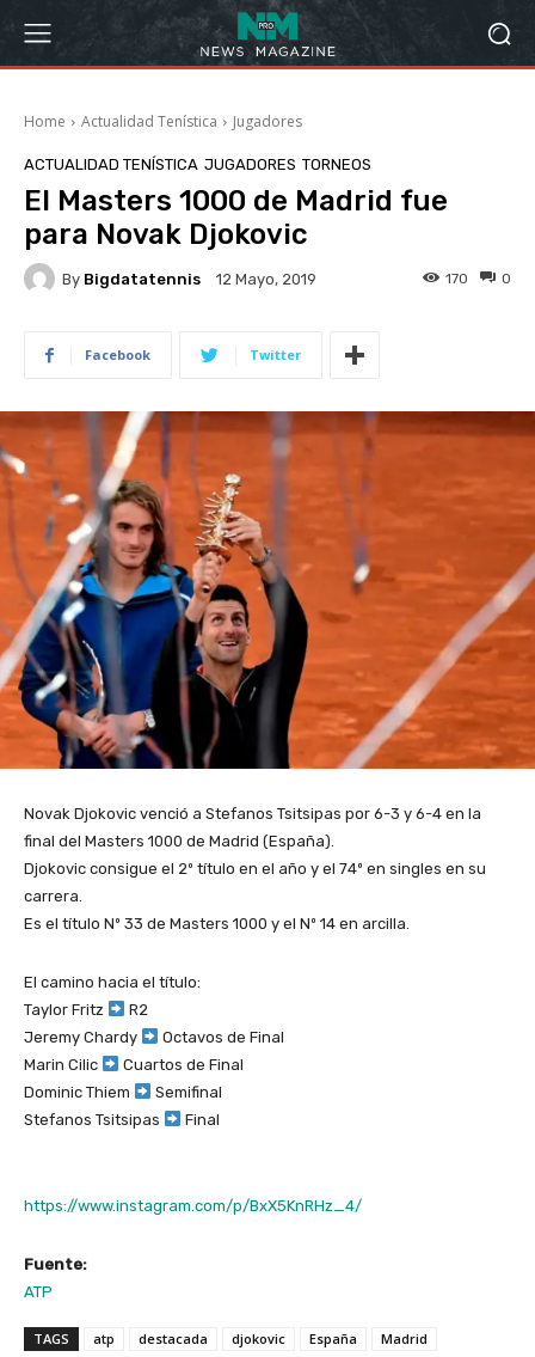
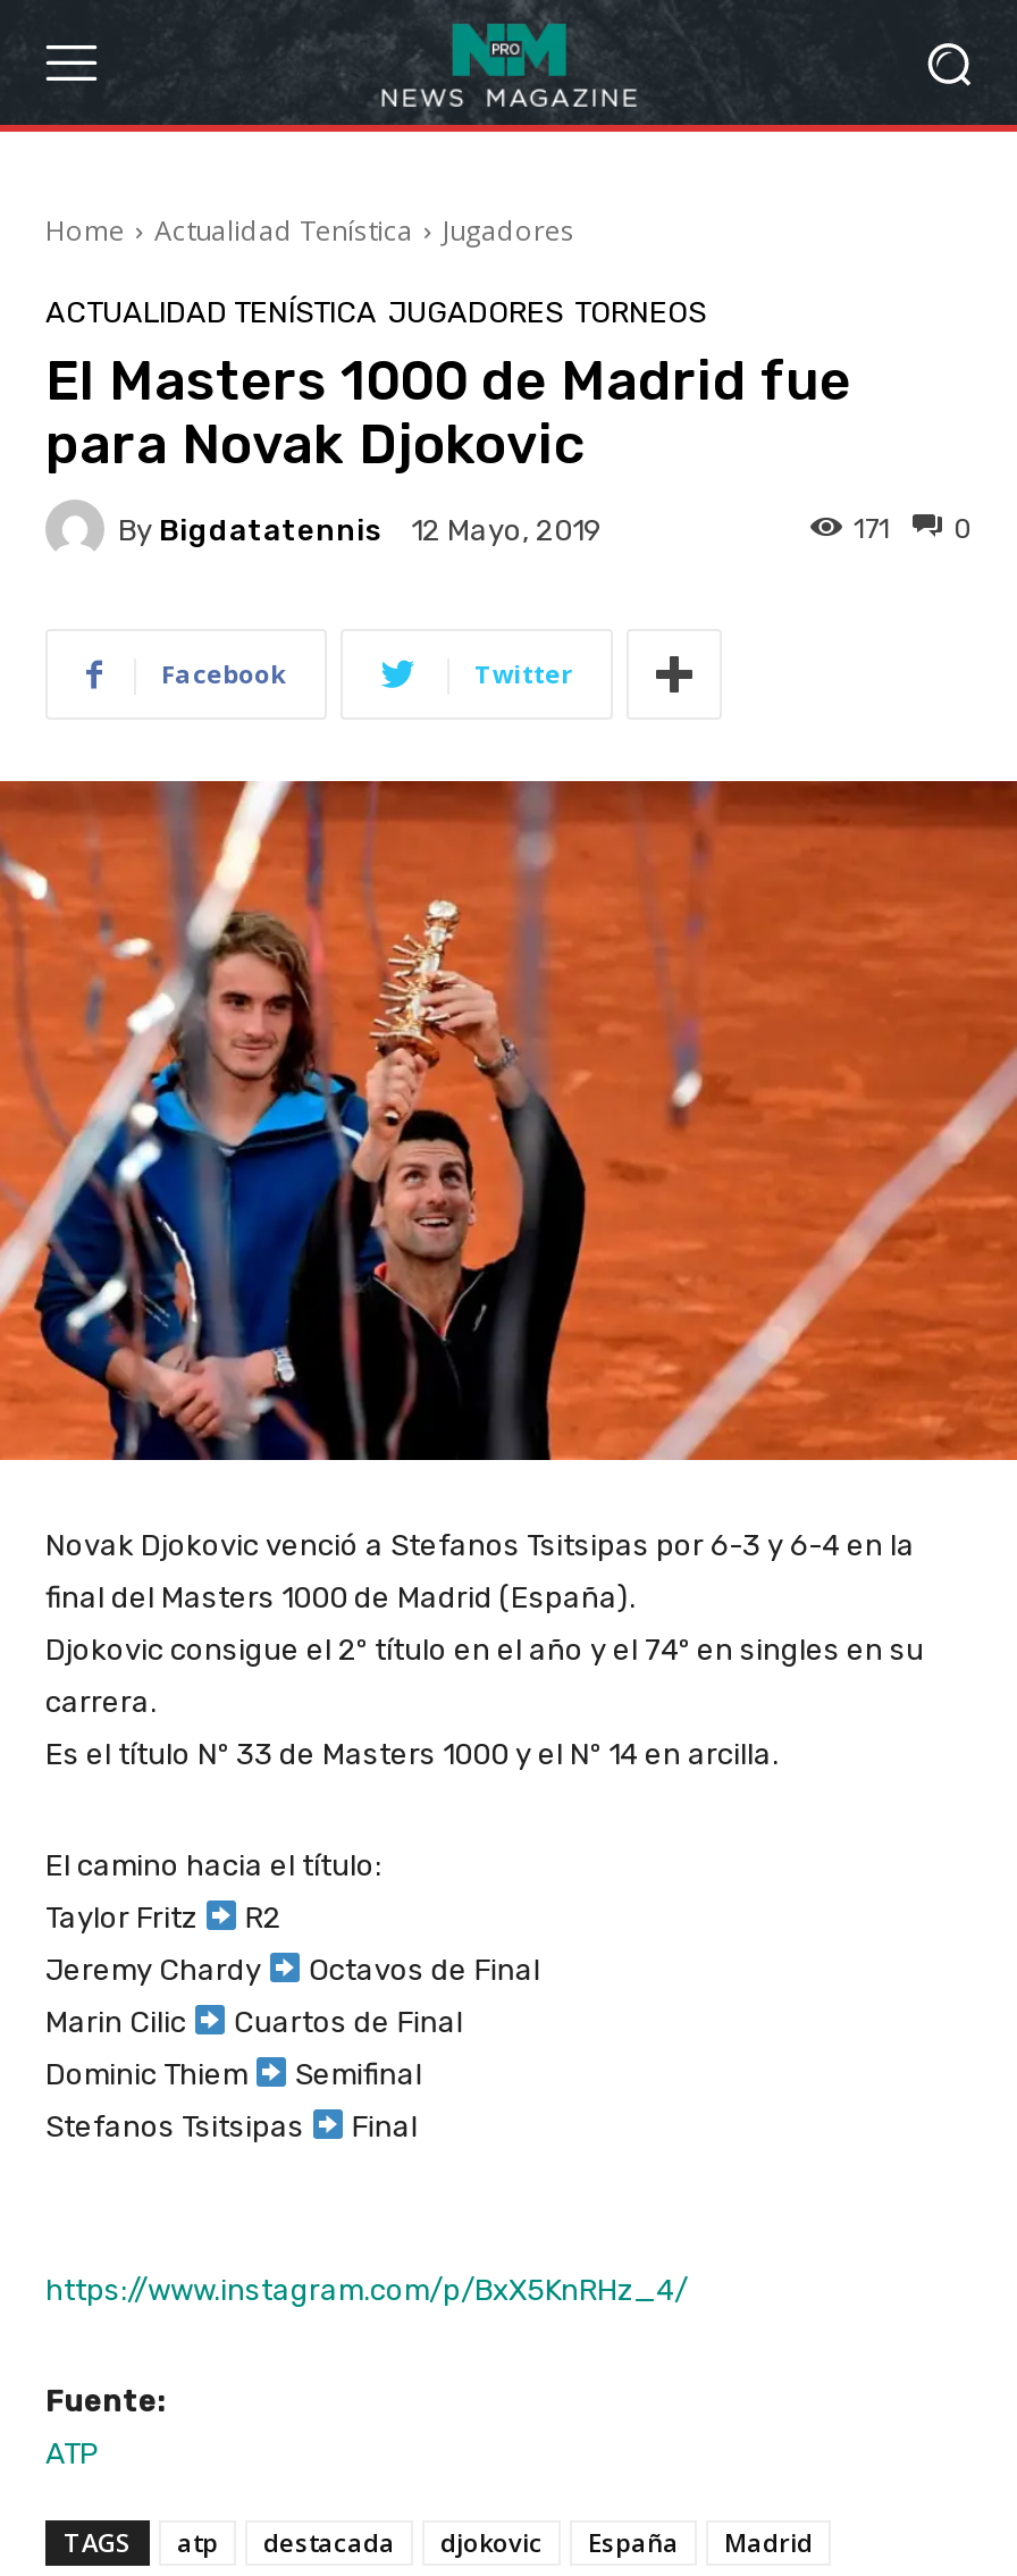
- 170 0
+ 171 0
